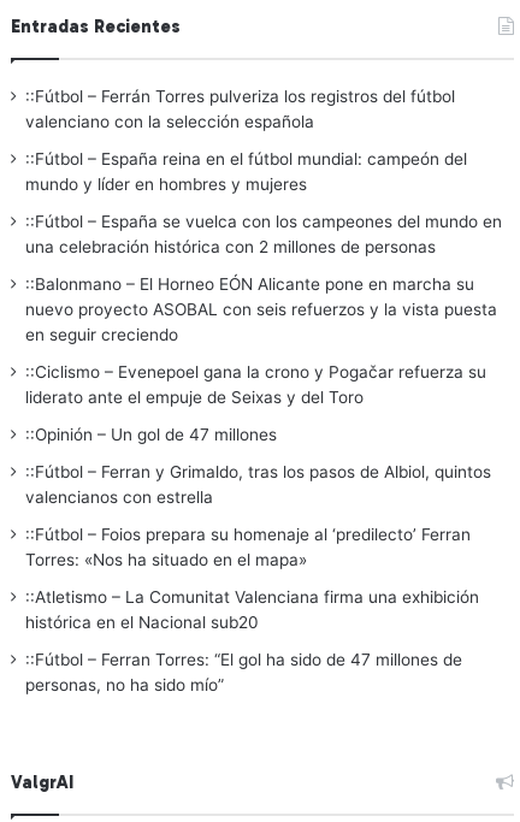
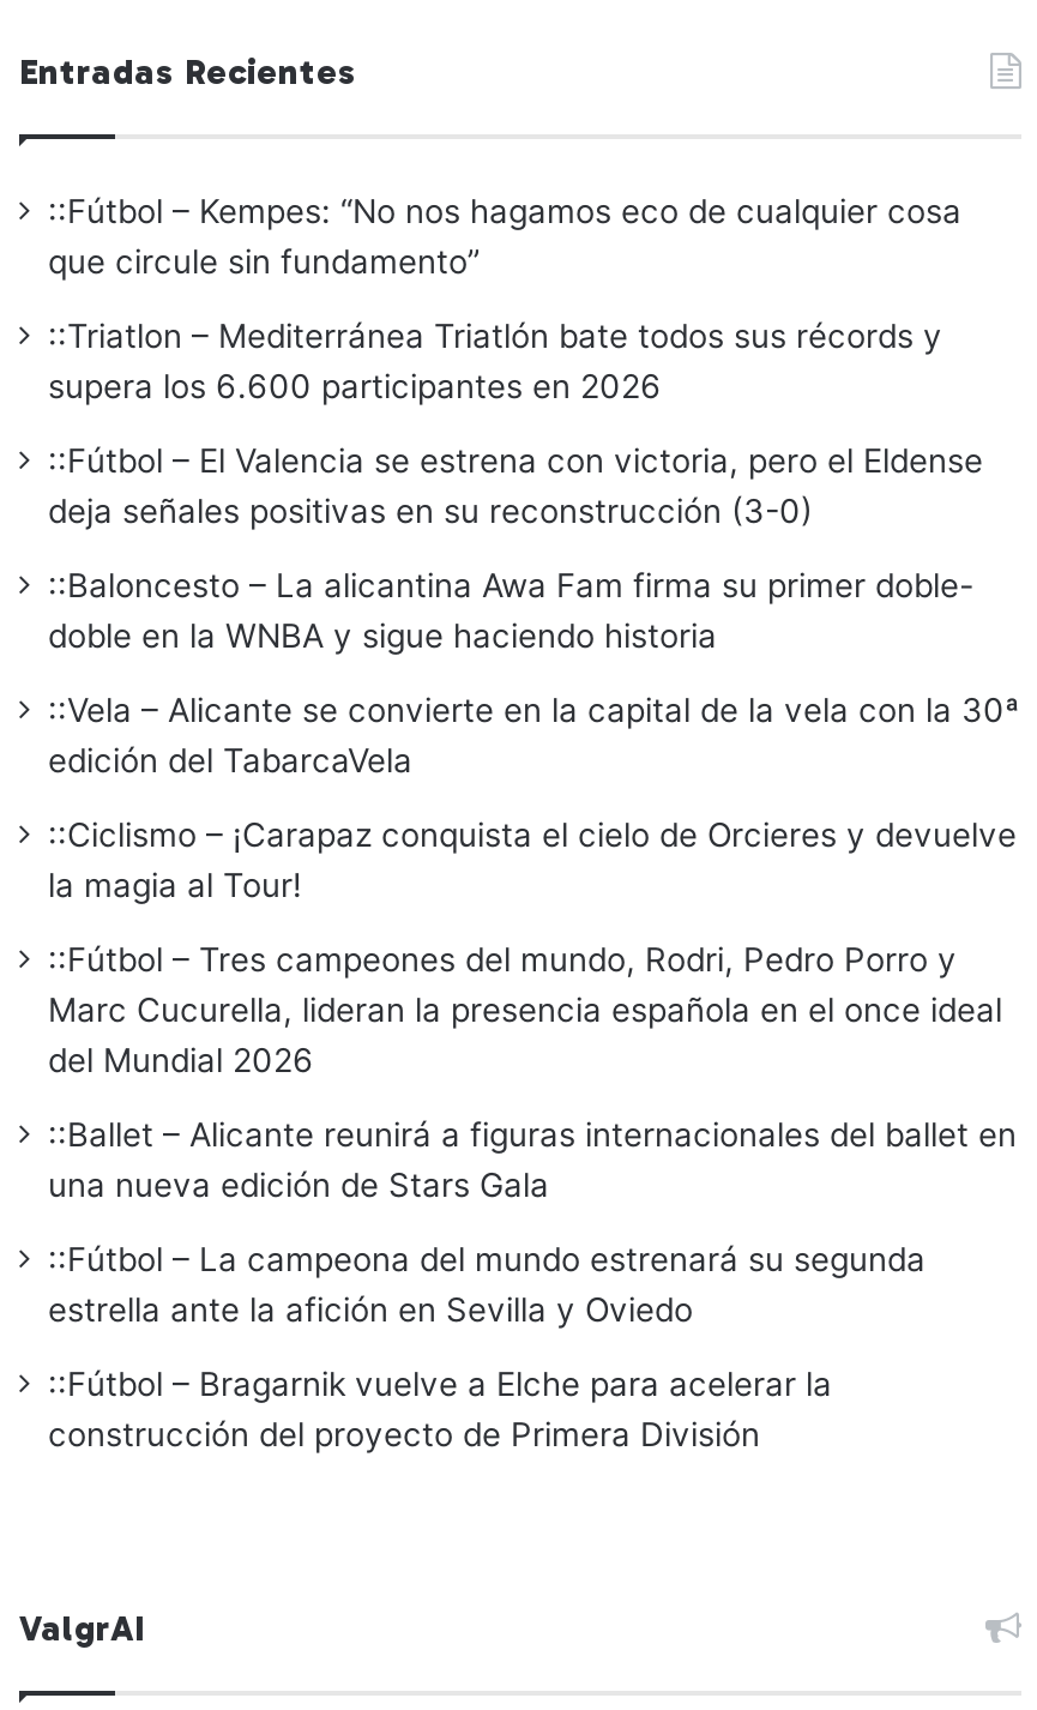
- ::Fútbol – Ferrán Torres pulveriza los registros del fútbol
- valenciano con la selección española
+ ::Fútbol – Kempes: “No nos hagamos eco de cualquier cosa
+ que circule sin fundamento”

- ::Fútbol – España reina en el fútbol mundial: campeón del
- mundo y líder en hombres y mujeres
+ ::Triatlon – Mediterránea Triatlón bate todos sus récords y
+ supera los 6.600 participantes en 2026

- ::Fútbol – España se vuelca con los campeones del mundo en
- una celebración histórica con 2 millones de personas
+ ::Fútbol – El Valencia se estrena con victoria, pero el Eldense
+ deja señales positivas en su reconstrucción (3-0)

- ::Balonmano – El Horneo EÓN Alicante pone en marcha su
- nuevo proyecto ASOBAL con seis refuerzos y la vista puesta
- en seguir creciendo
+ ::Baloncesto – La alicantina Awa Fam firma su primer doble-
+ doble en la WNBA y sigue haciendo historia

- ::Ciclismo – Evenepoel gana la crono y Pogačar refuerza su
- liderato ante el empuje de Seixas y del Toro
+ ::Vela – Alicante se convierte en la capital de la vela con la 30ª
+ edición del TabarcaVela

- ::Opinión – Un gol de 47 millones
+ ::Ciclismo – ¡Carapaz conquista el cielo de Orcieres y devuelve
+ la magia al Tour!

- ::Fútbol – Ferran y Grimaldo, tras los pasos de Albiol, quintos
- valencianos con estrella
+ ::Fútbol – Tres campeones del mundo, Rodri, Pedro Porro y
+ Marc Cucurella, lideran la presencia española en el once ideal
+ del Mundial 2026

- ::Fútbol – Foios prepara su homenaje al ‘predilecto’ Ferran
- Torres: «Nos ha situado en el mapa»
+ ::Ballet – Alicante reunirá a figuras internacionales del ballet en
+ una nueva edición de Stars Gala

- ::Atletismo – La Comunitat Valenciana firma una exhibición
- histórica en el Nacional sub20
+ ::Fútbol – La campeona del mundo estrenará su segunda
+ estrella ante la afición en Sevilla y Oviedo

- ::Fútbol – Ferran Torres: “El gol ha sido de 47 millones de
- personas, no ha sido mío”
+ ::Fútbol – Bragarnik vuelve a Elche para acelerar la
+ construcción del proyecto de Primera División
